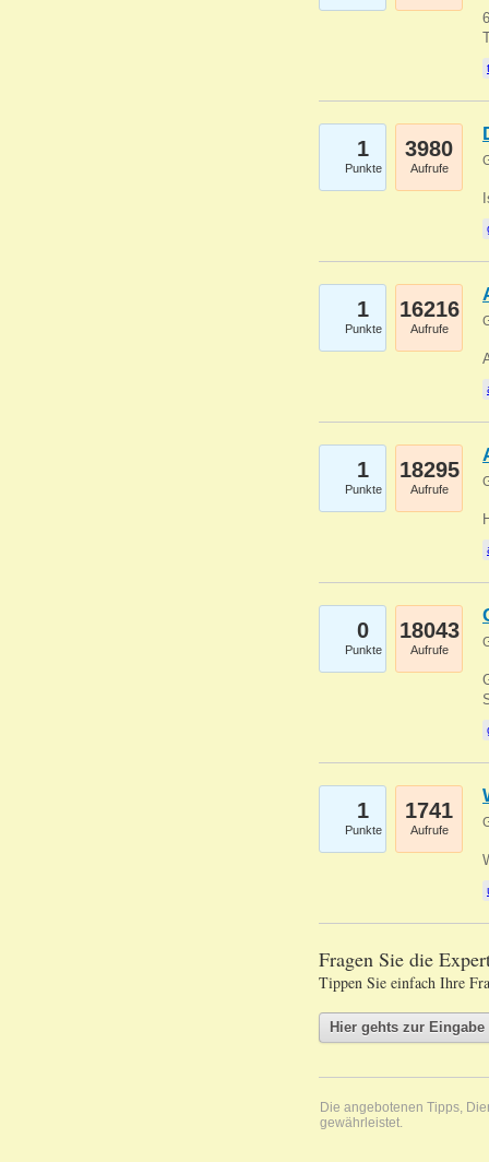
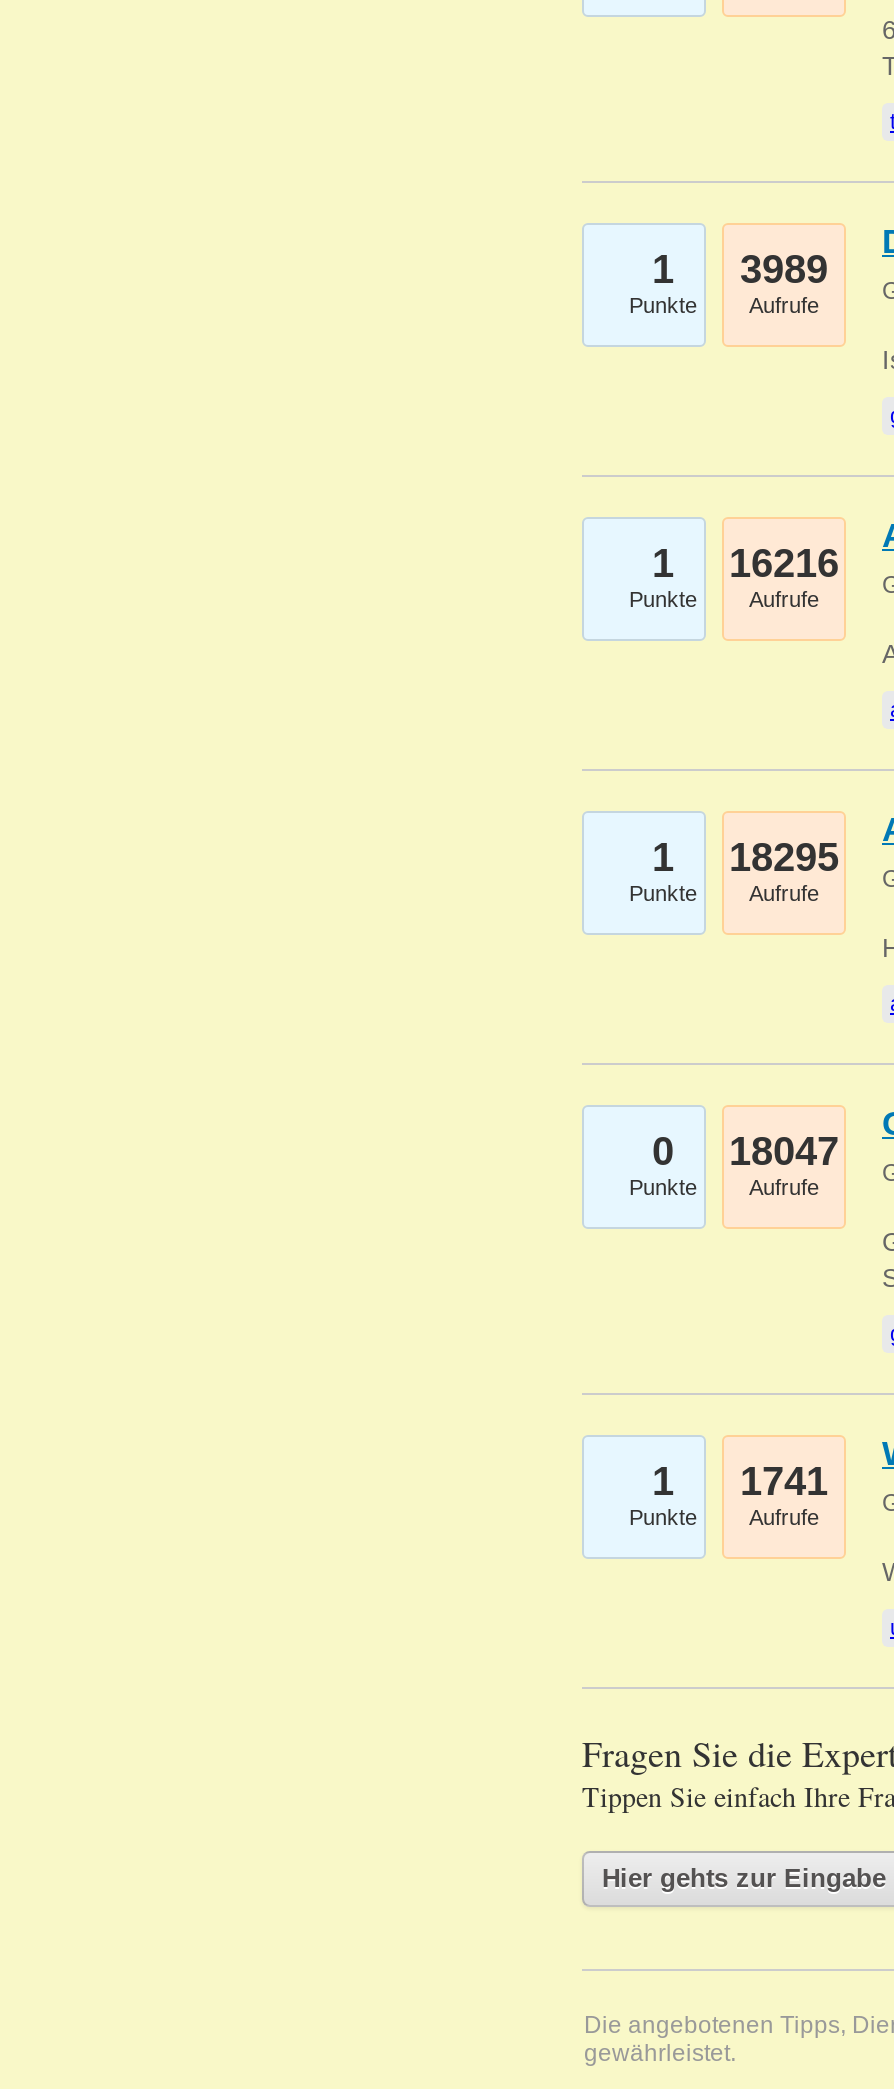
- 3980
+ 3989

- 18043
+ 18047
